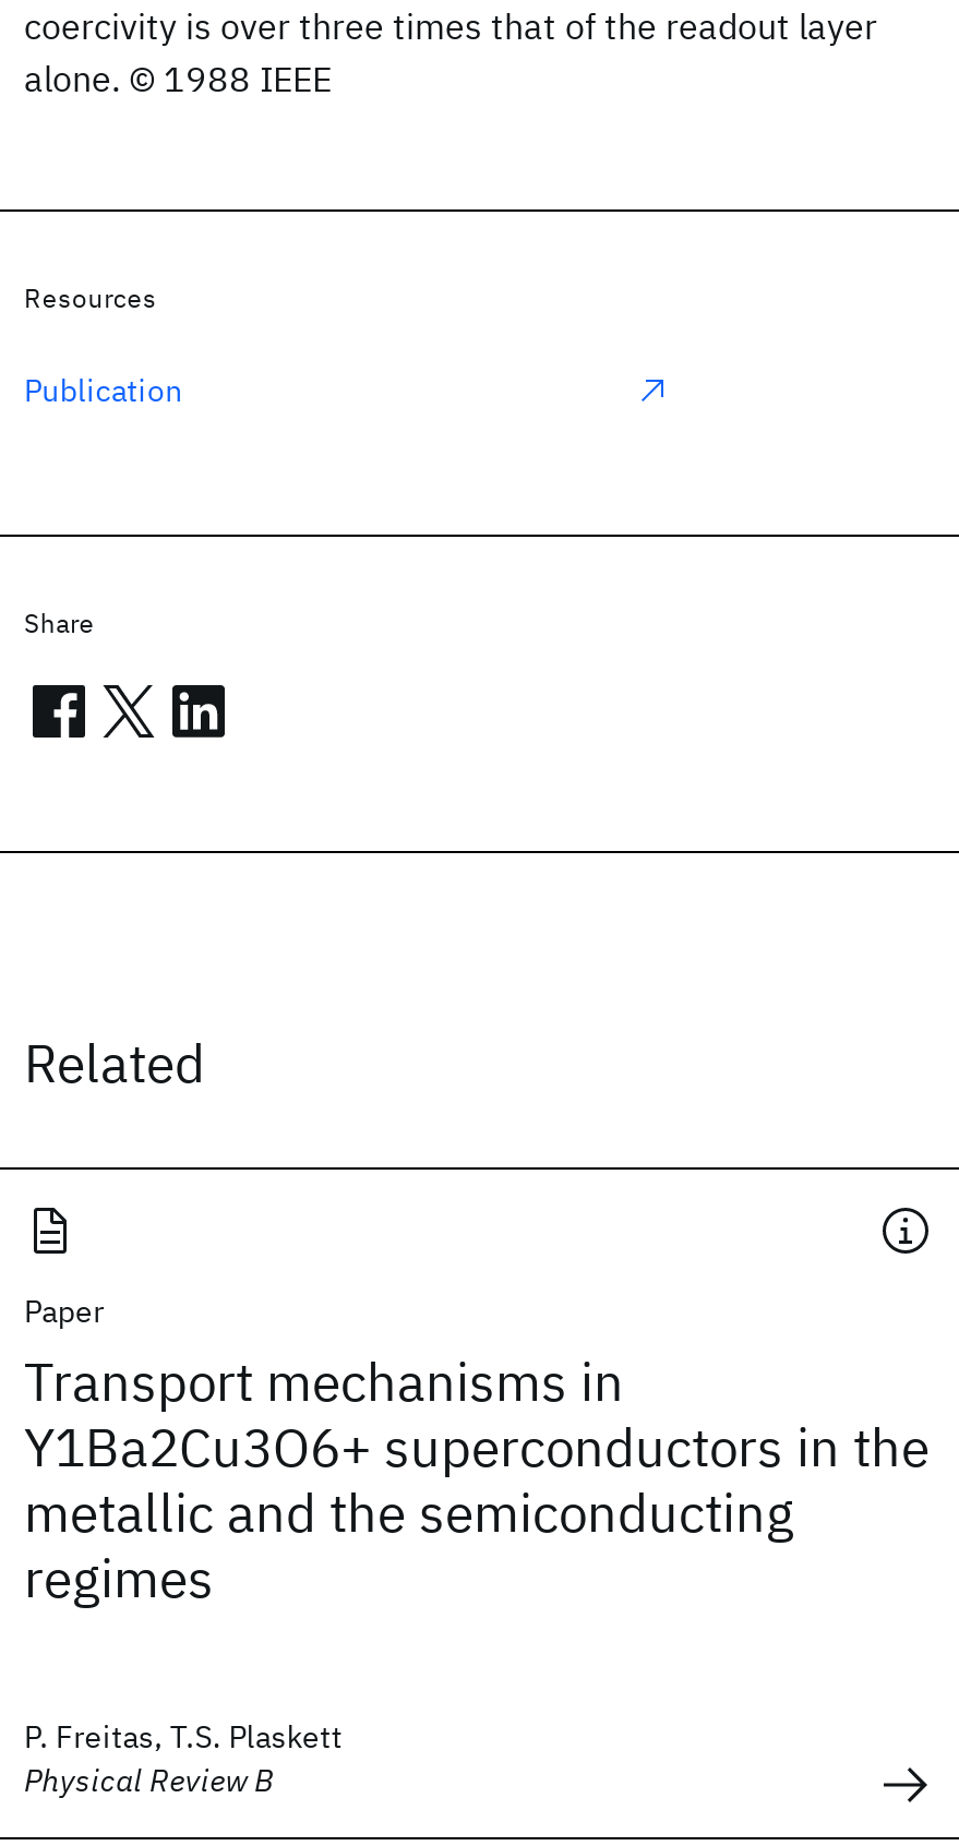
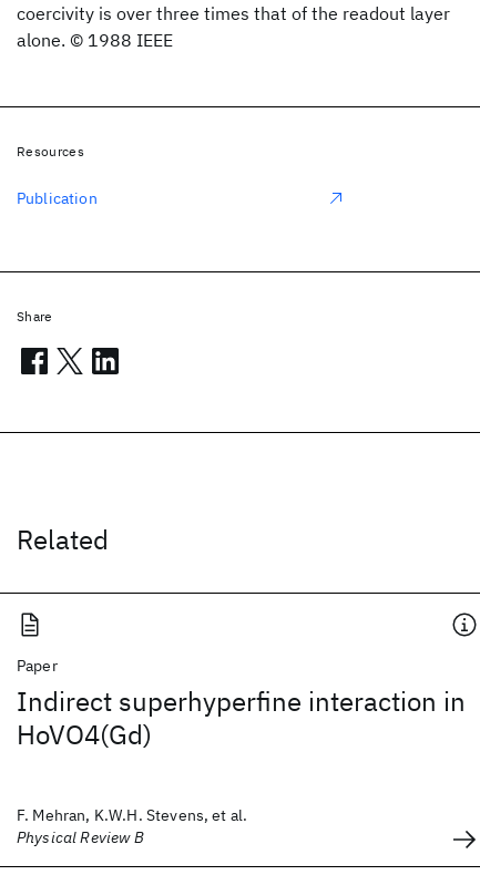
- Transport mechanisms in
- Y1Ba2Cu3O6+ superconductors in the
- metallic and the semiconducting
- regimes
+ Indirect superhyperfine interaction in
+ HoVO4(Gd)

- P. Freitas, T.S. Plaskett
+ F. Mehran, K.W.H. Stevens, et al.
